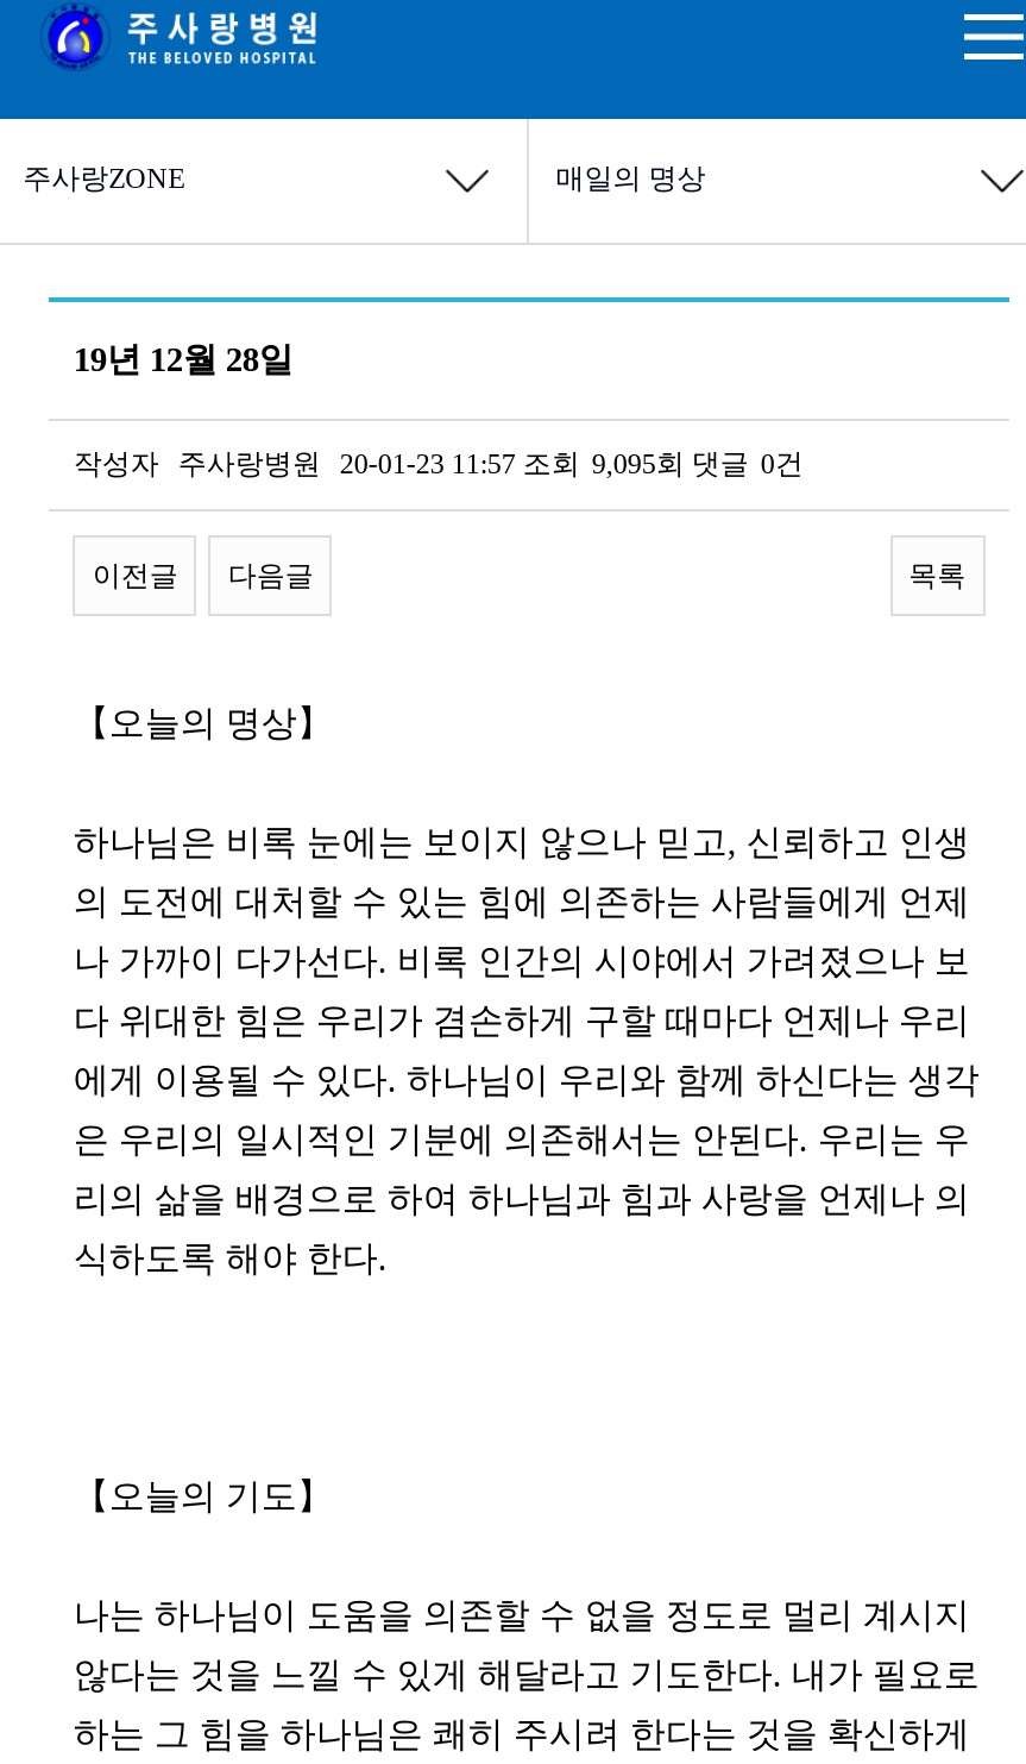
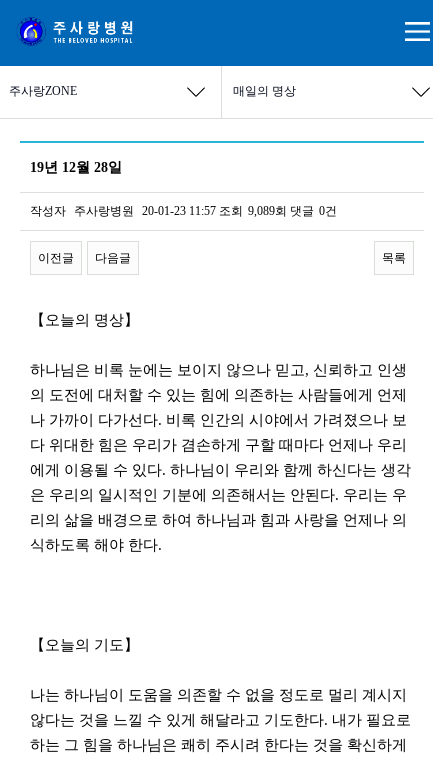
- 작성자 주사랑병원 20-01-23 11:57 조회 9,095회 댓글 0건
+ 작성자 주사랑병원 20-01-23 11:57 조회 9,089회 댓글 0건
